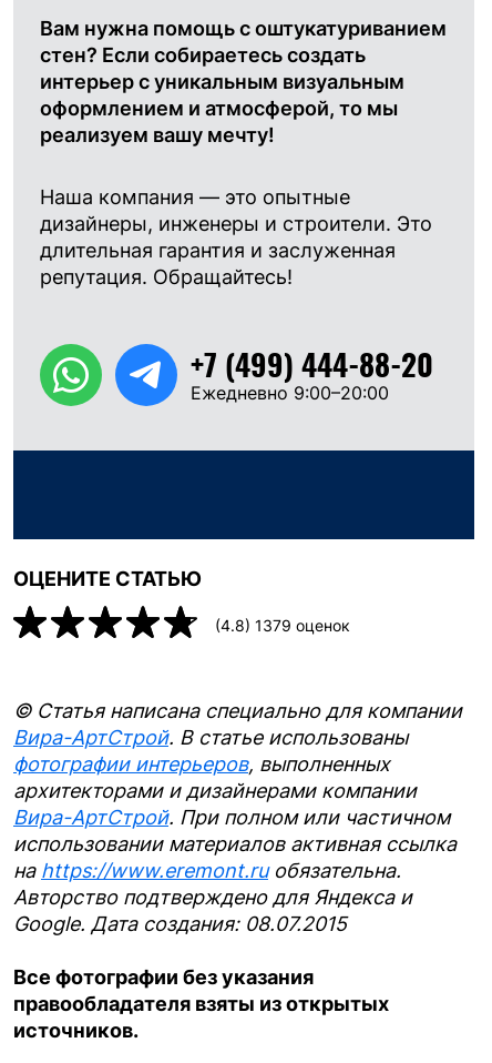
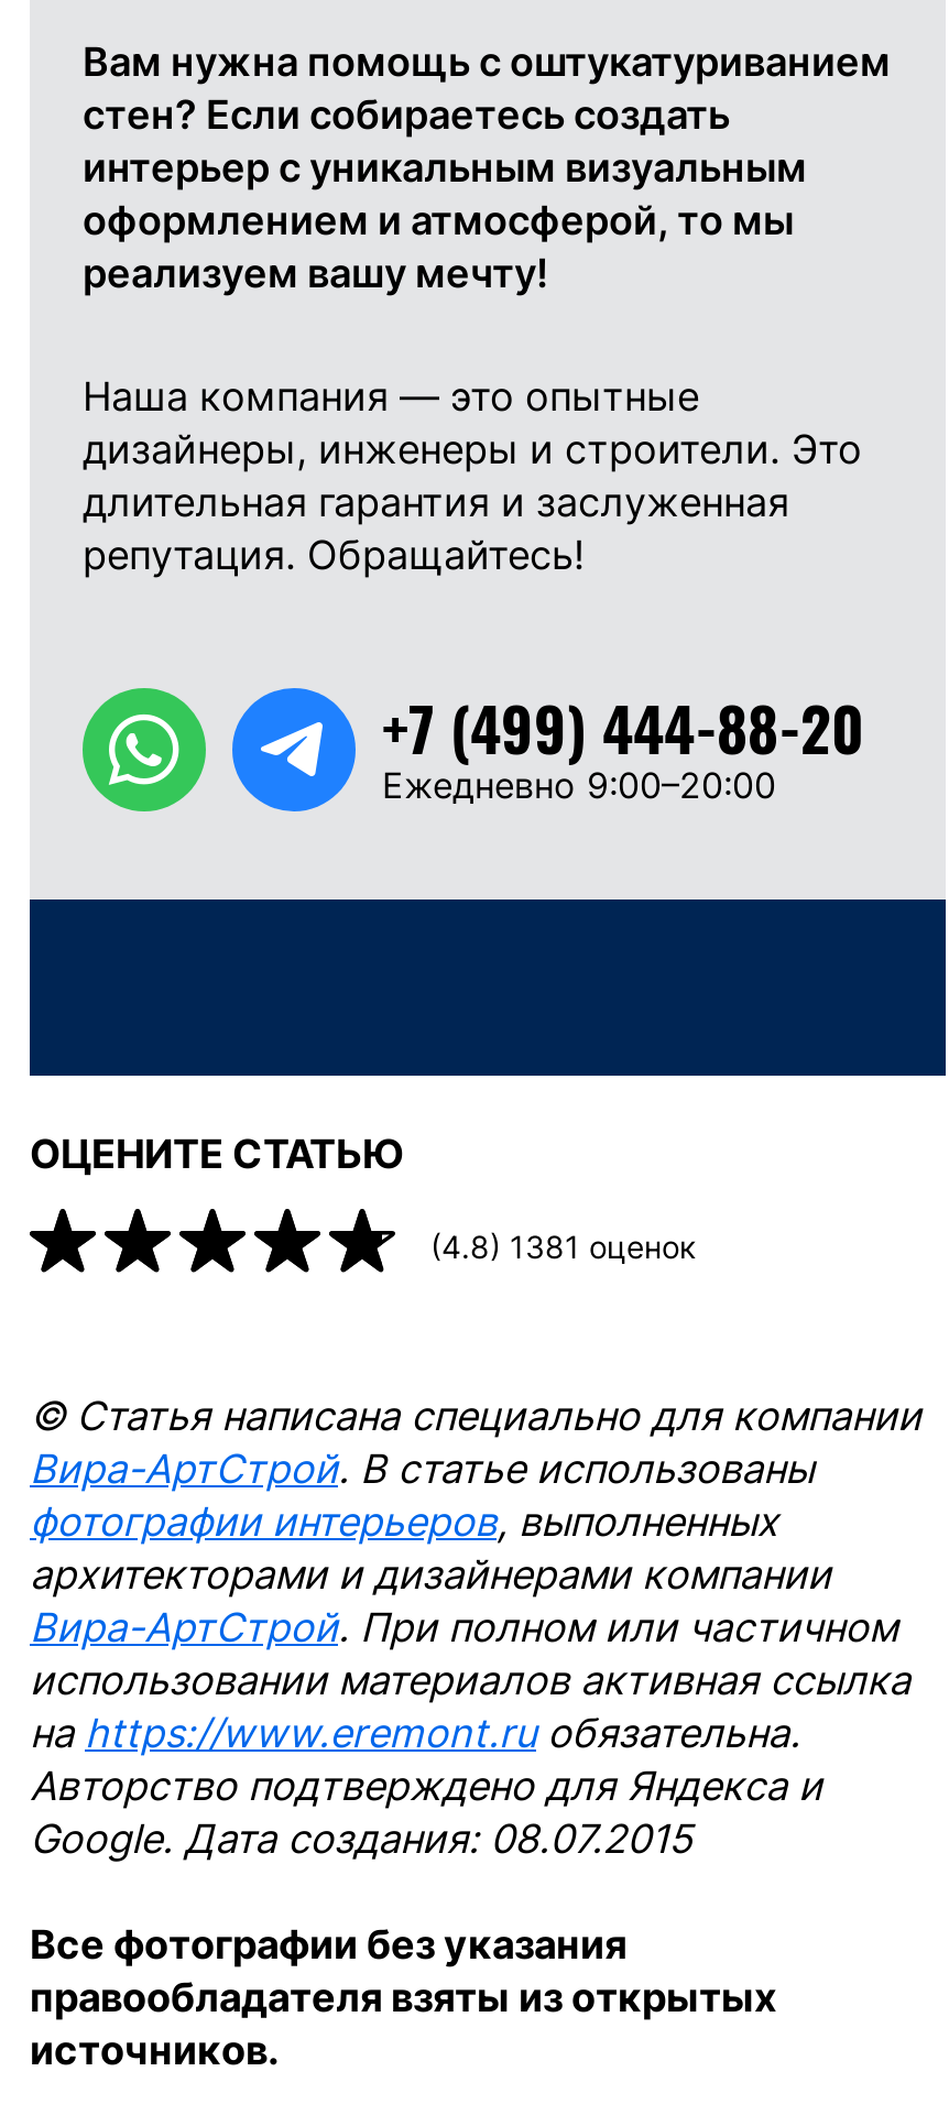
- (4.8) 1379 оценок
+ (4.8) 1381 оценок
